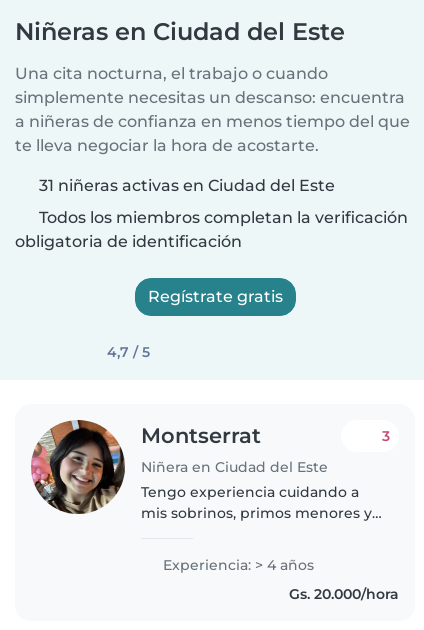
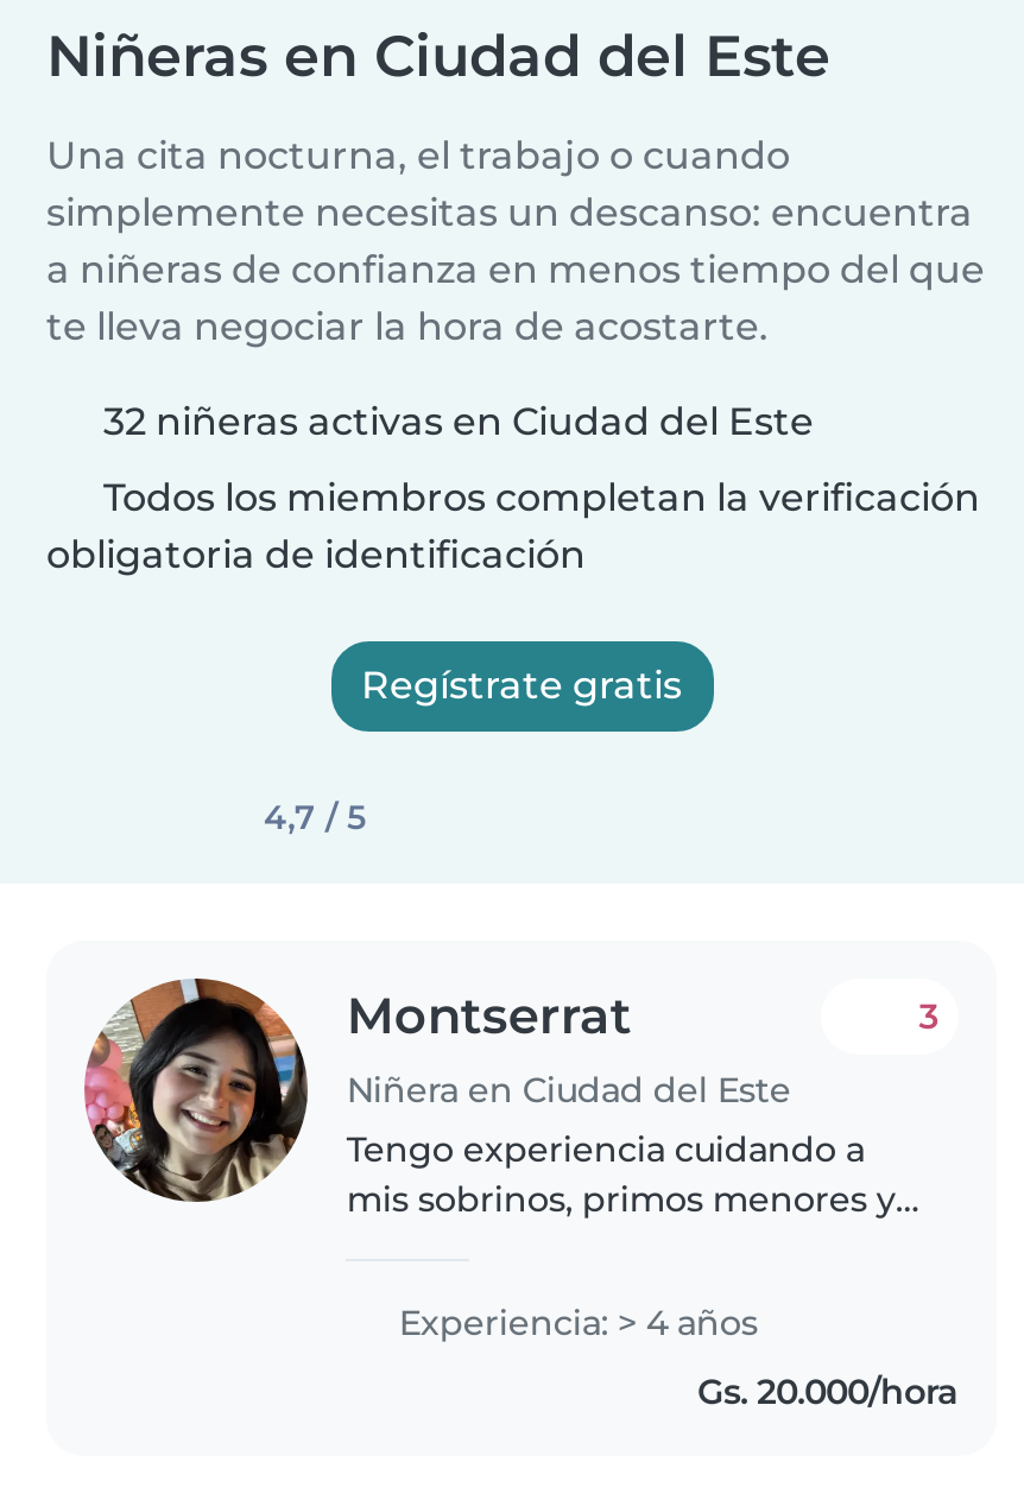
- 31 niñeras activas en Ciudad del Este
+ 32 niñeras activas en Ciudad del Este
